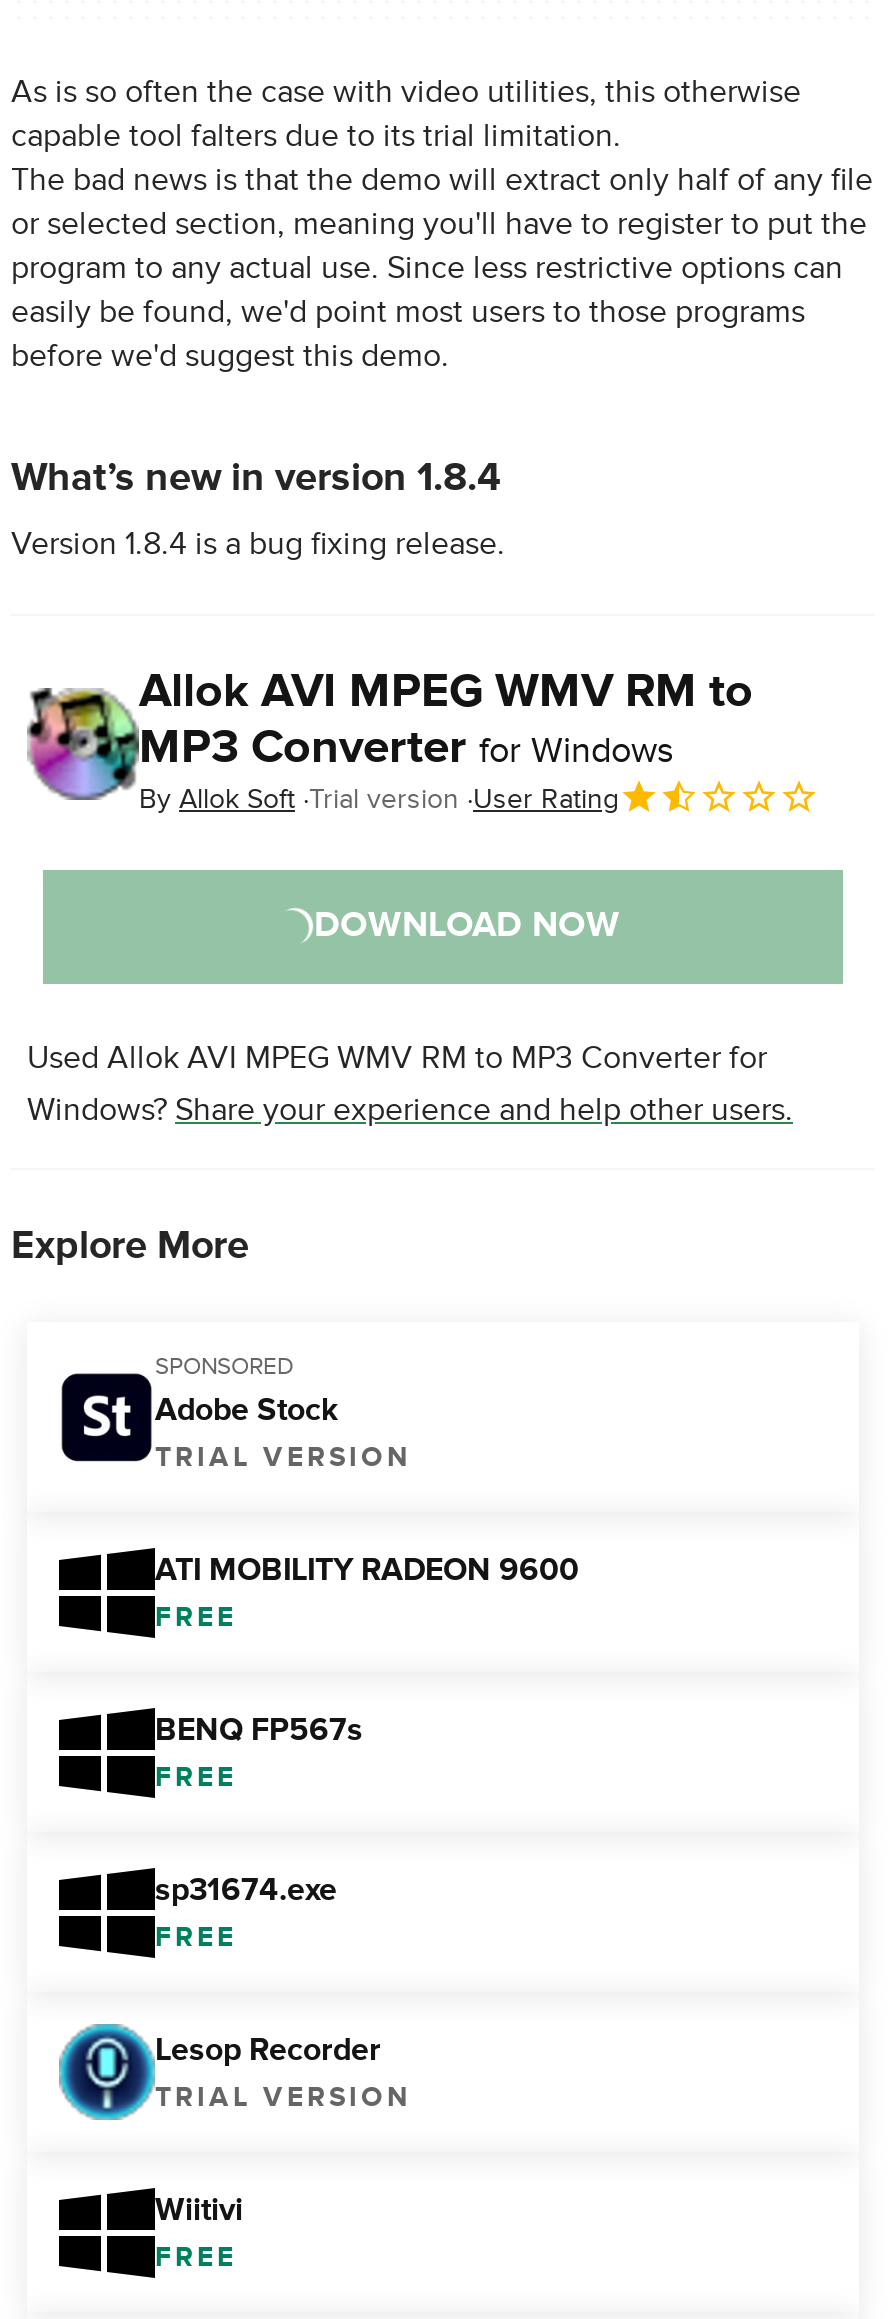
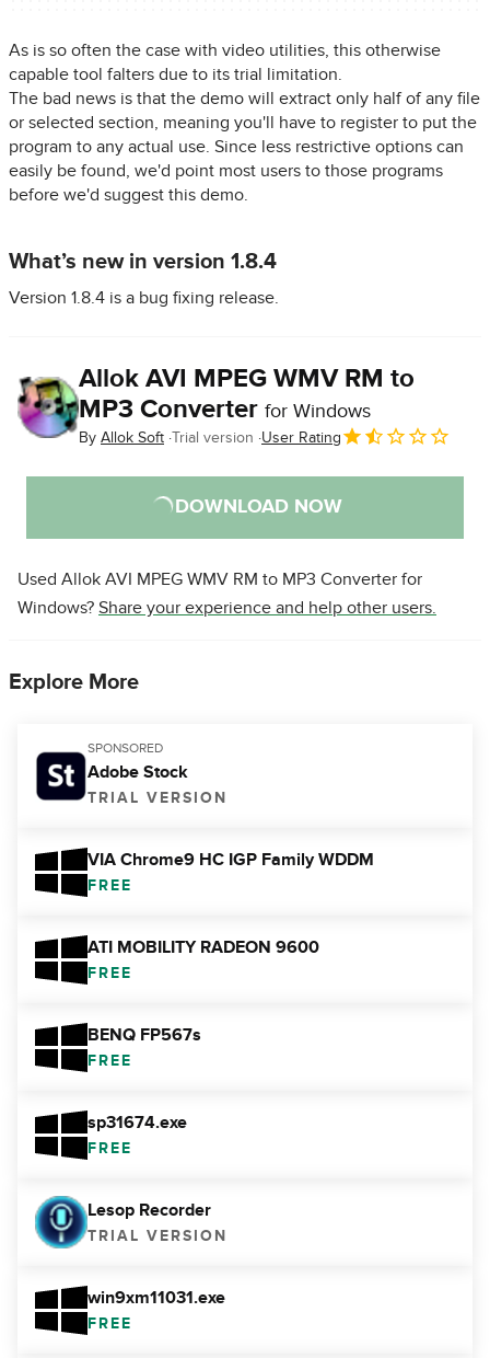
+ VIA Chrome9 HC IGP Family WDDM
+ FREE

- Wiitivi
+ win9xm11031.exe
